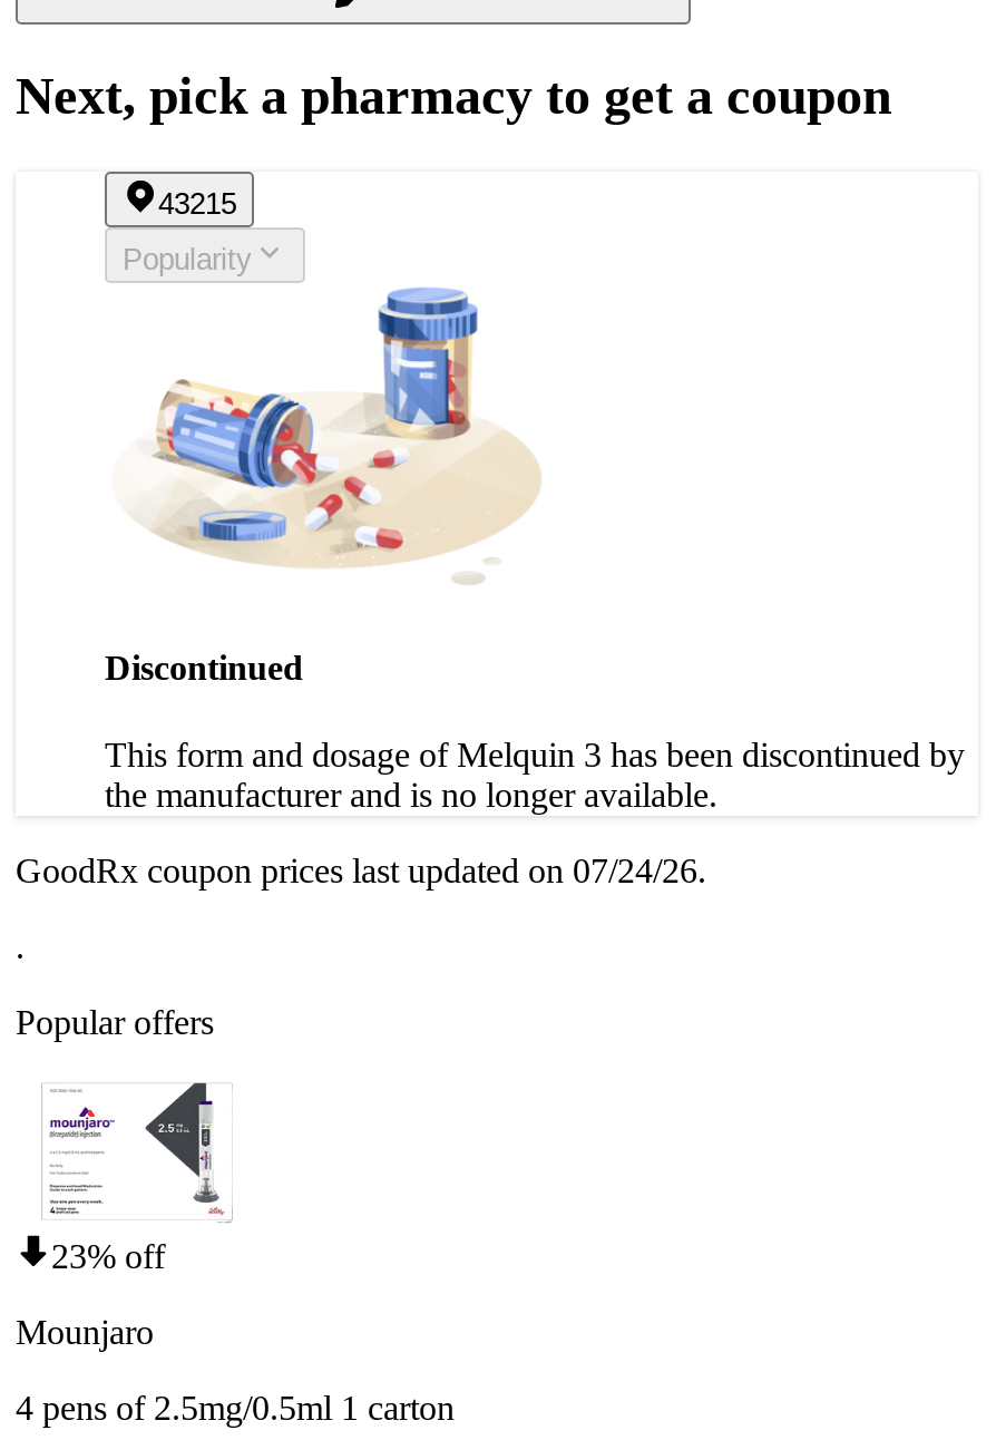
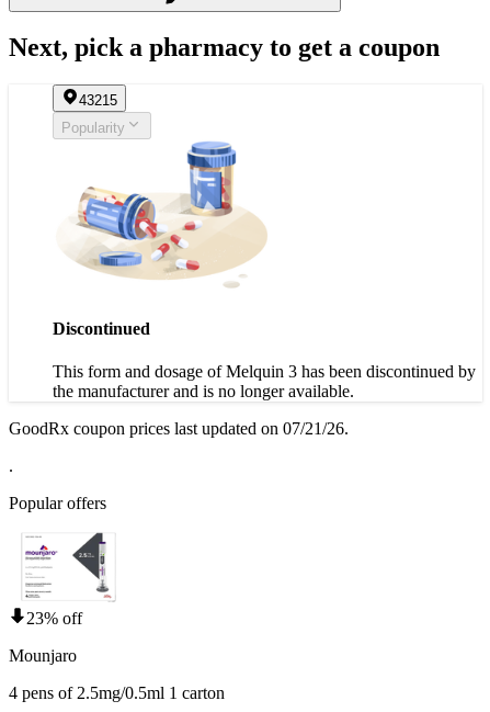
- GoodRx coupon prices last updated on 07/24/26.
+ GoodRx coupon prices last updated on 07/21/26.
